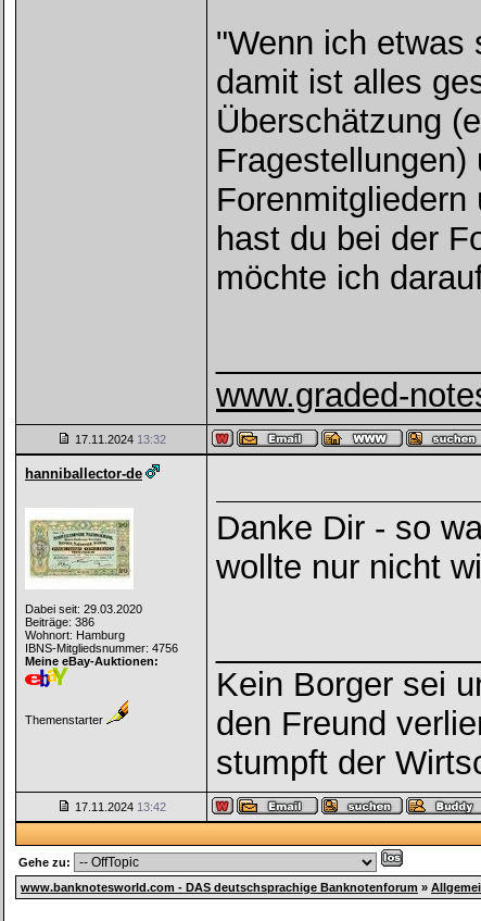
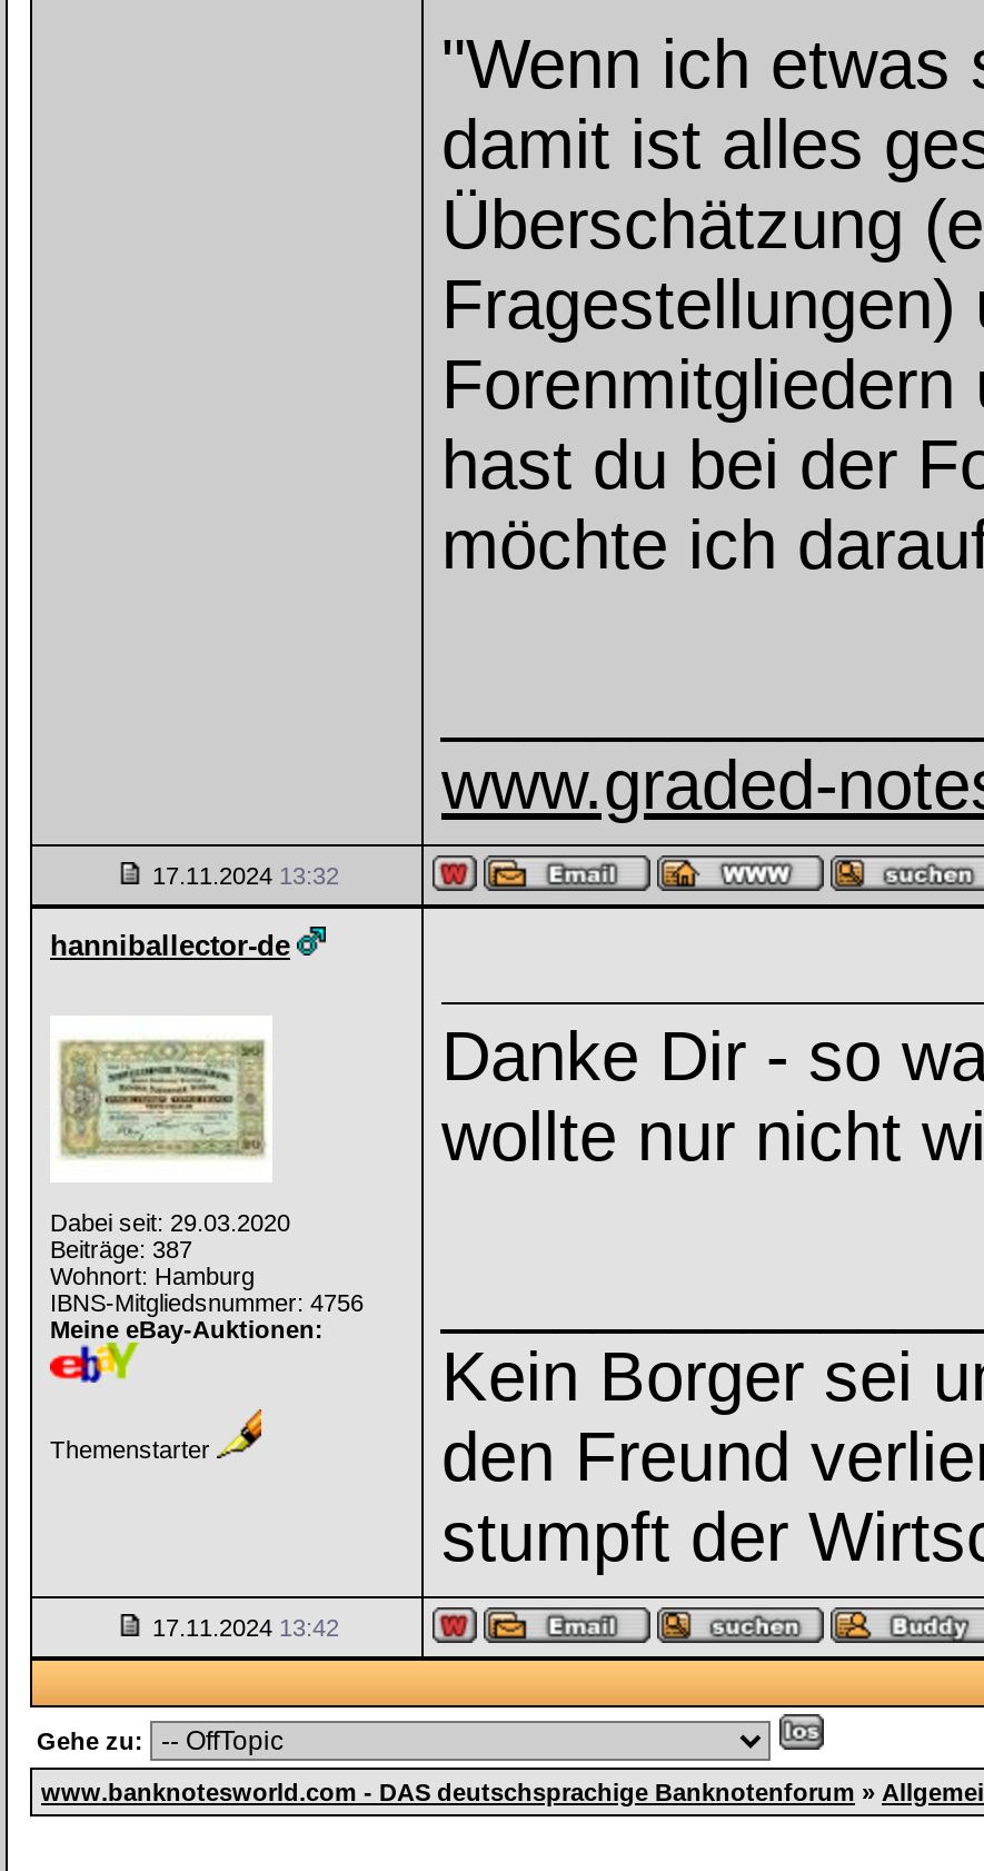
- Beiträge: 386
+ Beiträge: 387
